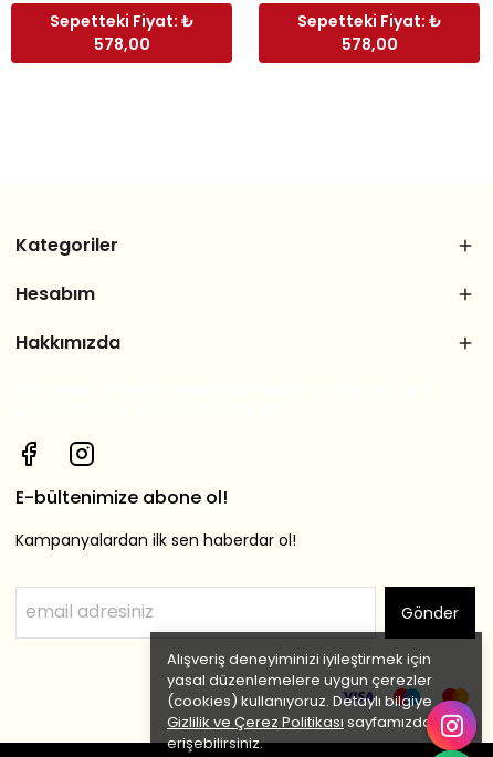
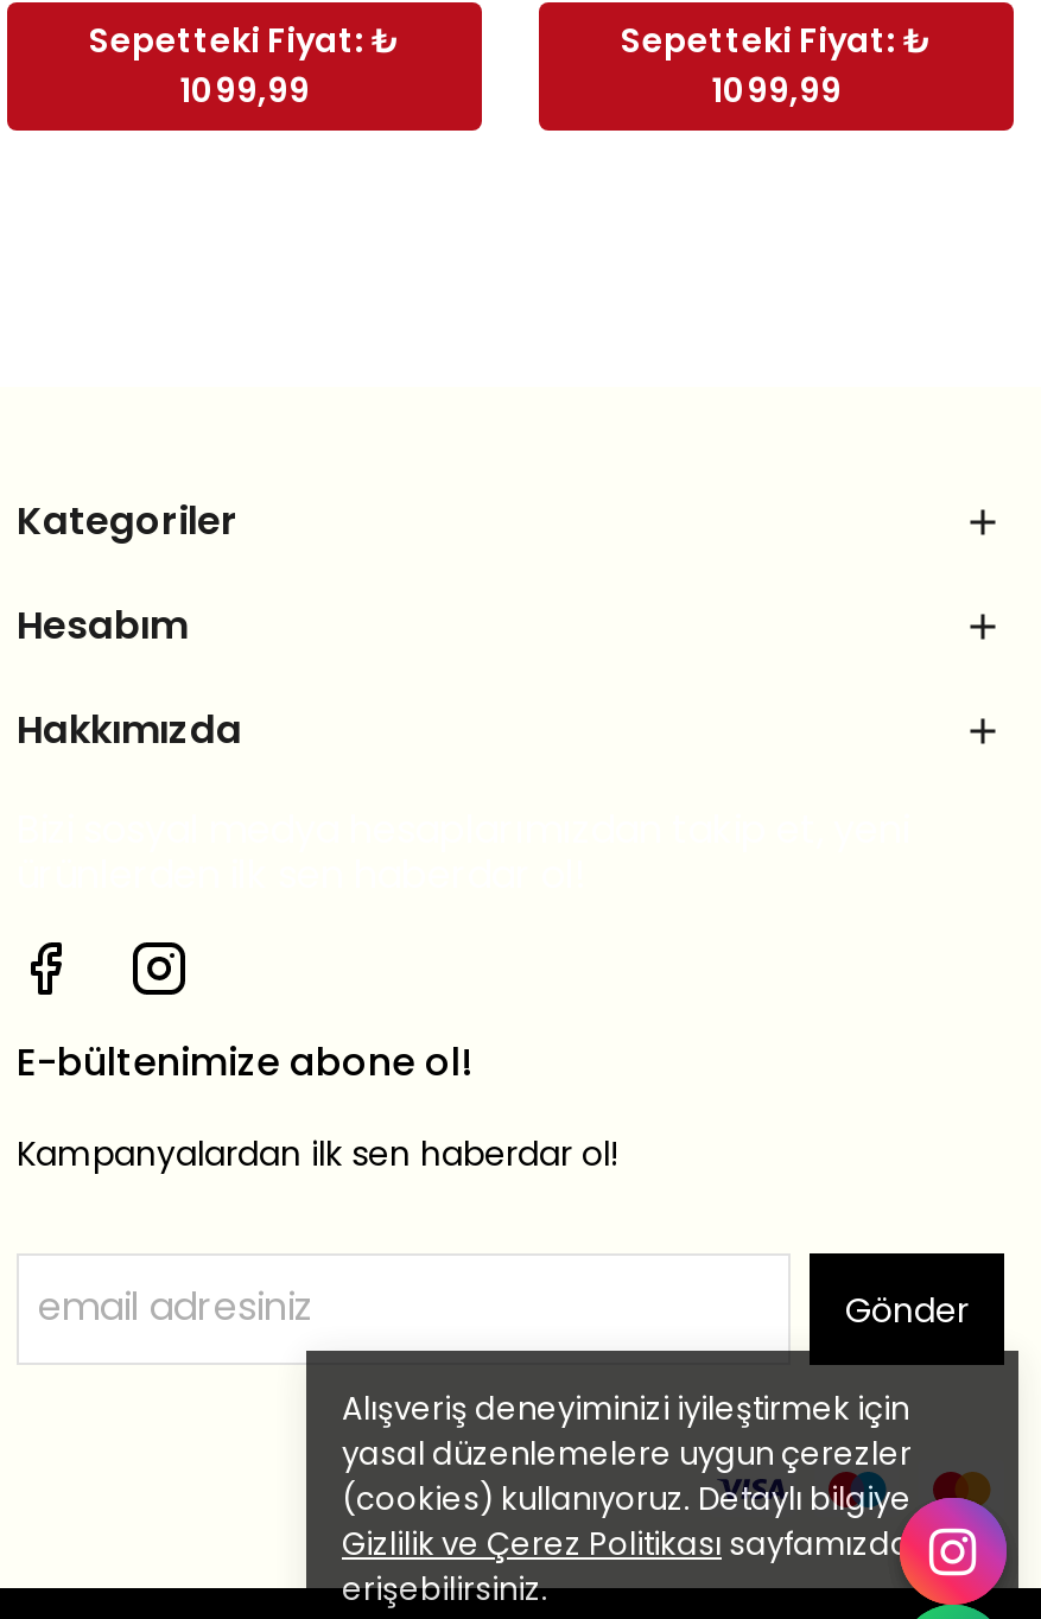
- 578,00
+ 1099,99

- 578,00
+ 1099,99
